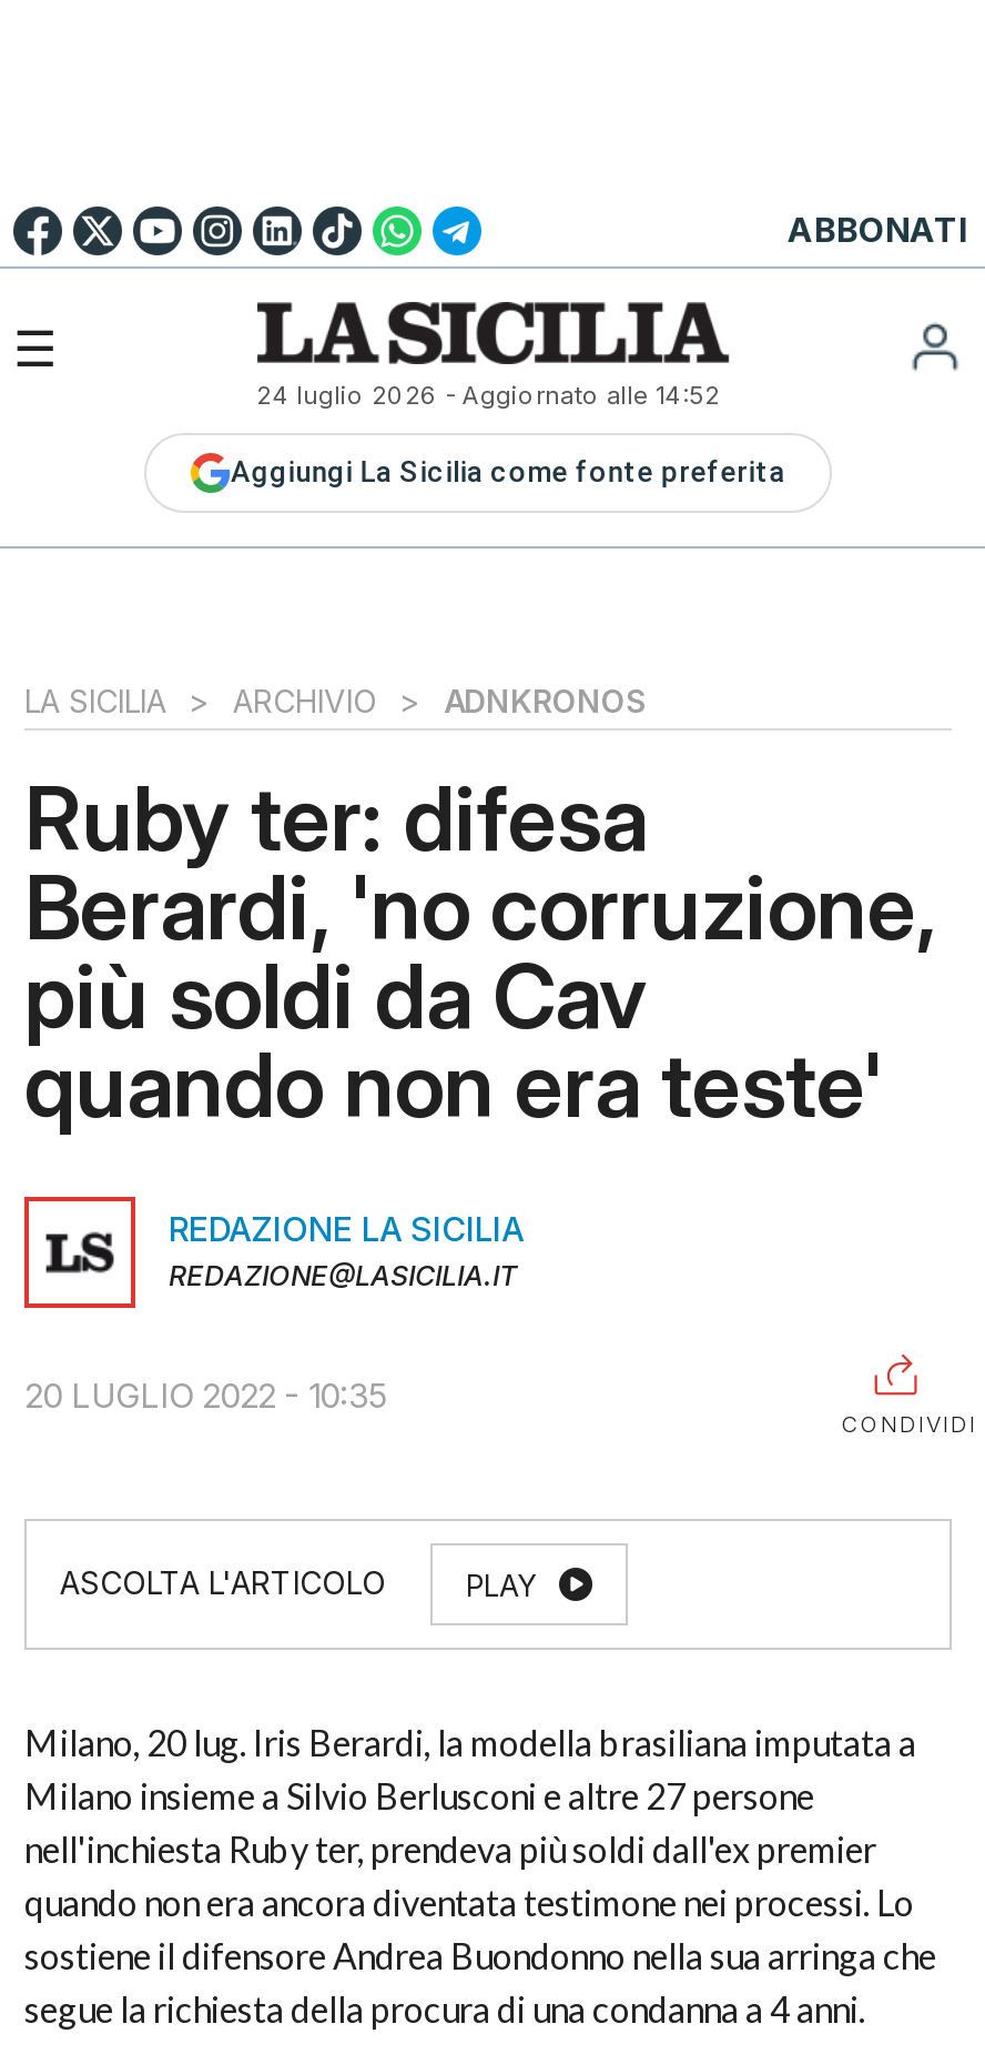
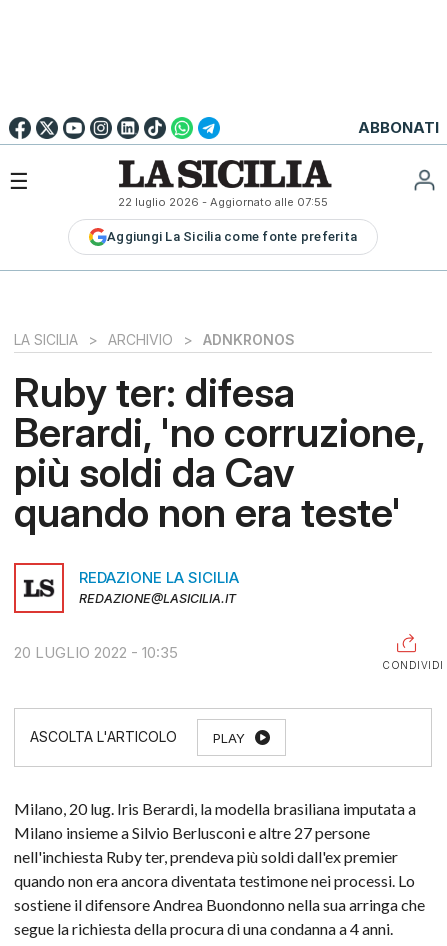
- 24 luglio 2026 - Aggiornato alle 14:52
+ 22 luglio 2026 - Aggiornato alle 07:55
